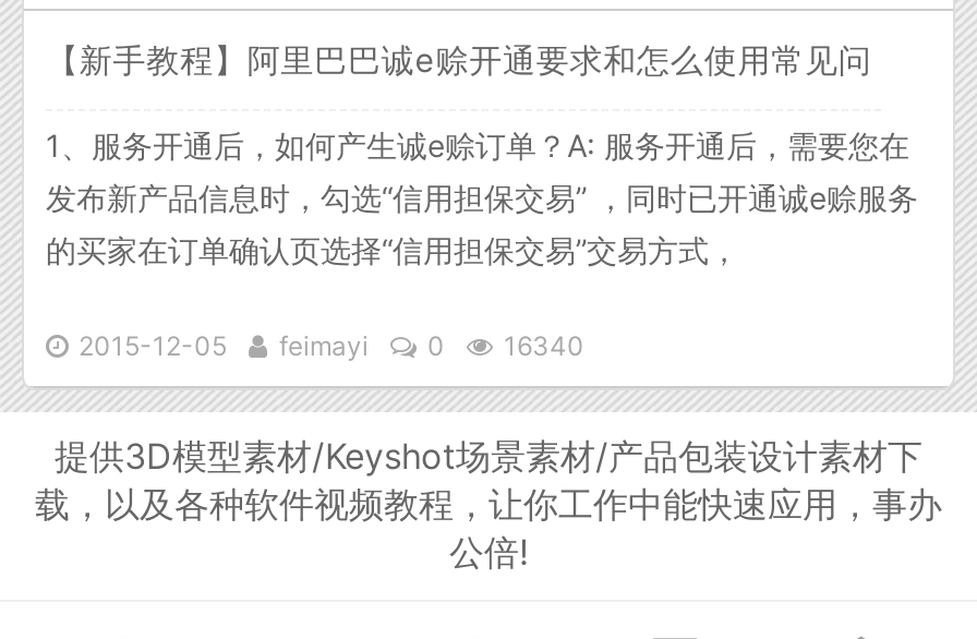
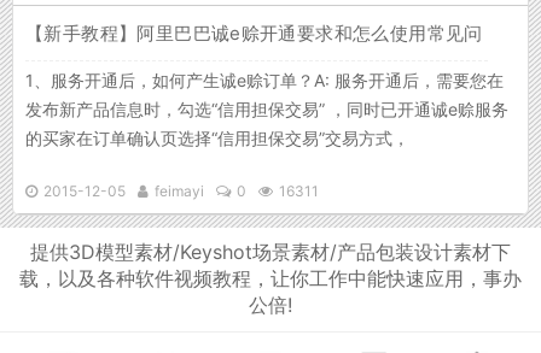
- 2015-12-05 feimayi 0 16340
+ 2015-12-05 feimayi 0 16311
